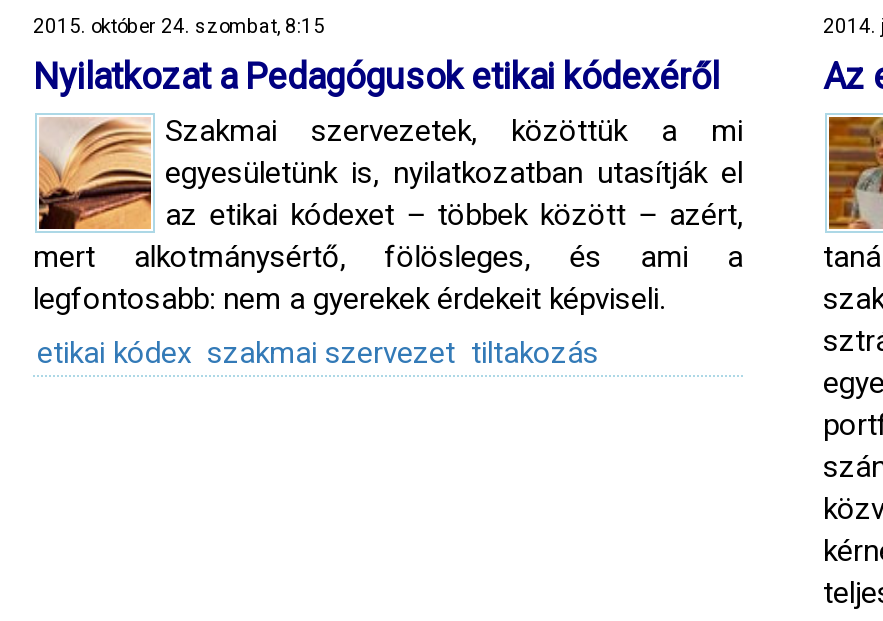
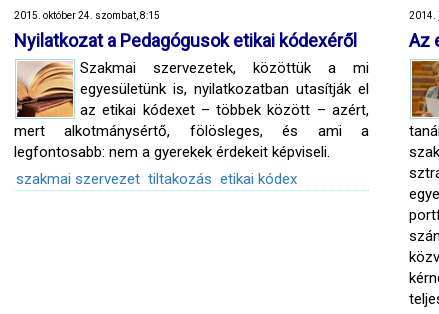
- etikai kódex szakmai szervezet tiltakozás
+ szakmai szervezet tiltakozás etikai kódex
